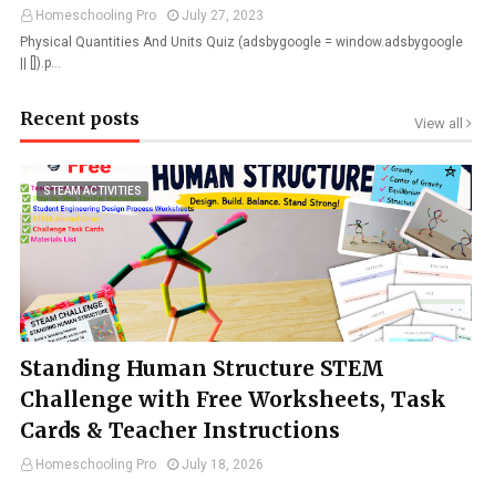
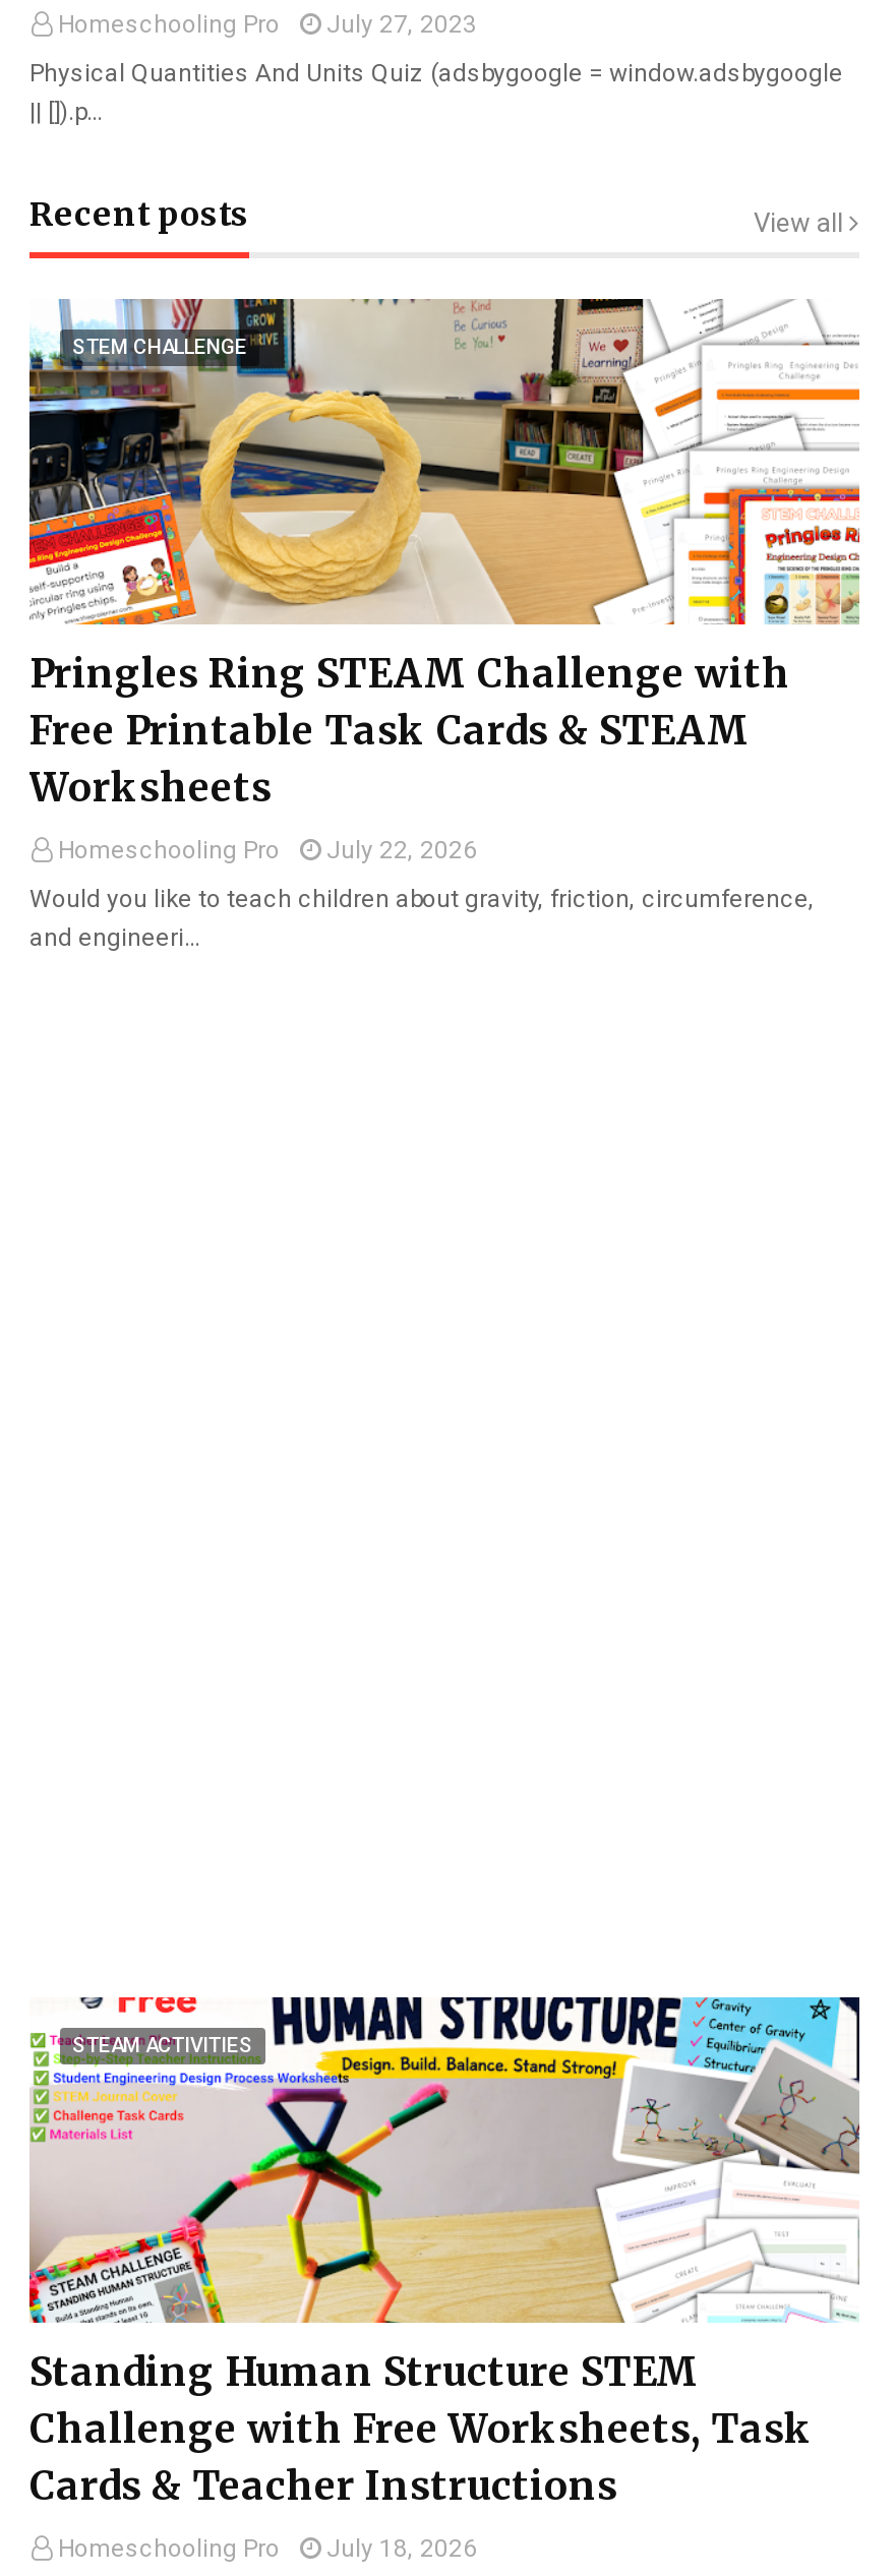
+ [image]
+ STEM CHALLENGE

+ Pringles Ring STEAM Challenge with
+ Free Printable Task Cards & STEAM
+ Worksheets
+ Homeschooling Pro
+ July 22, 2026
+ Would you like to teach children about gravity, friction, circumference,
+ and engineeri…
